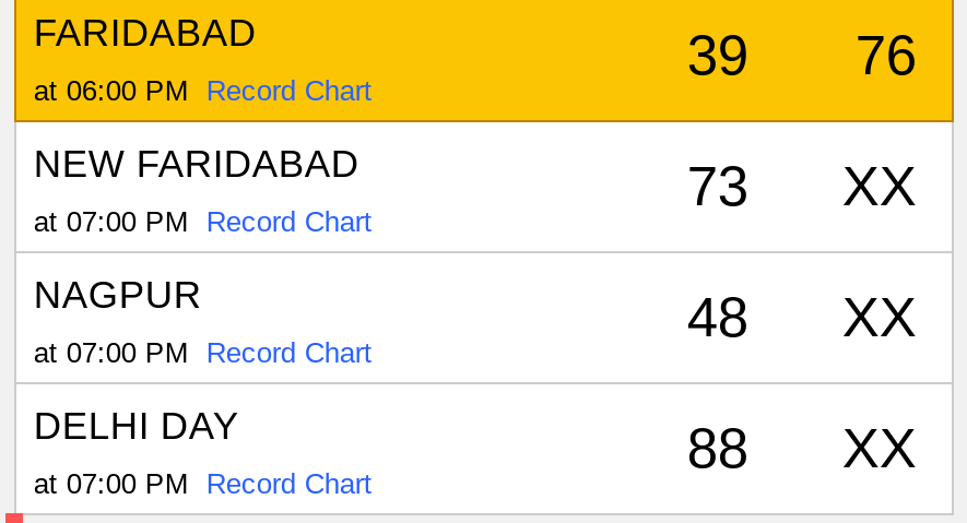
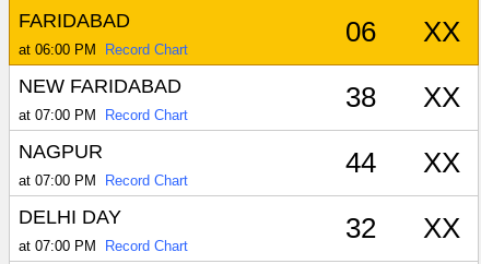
- 39
- 76
+ 06
+ XX

- 73 XX
+ 38 XX

- 48 XX
+ 44 XX

- 88 XX
+ 32 XX
